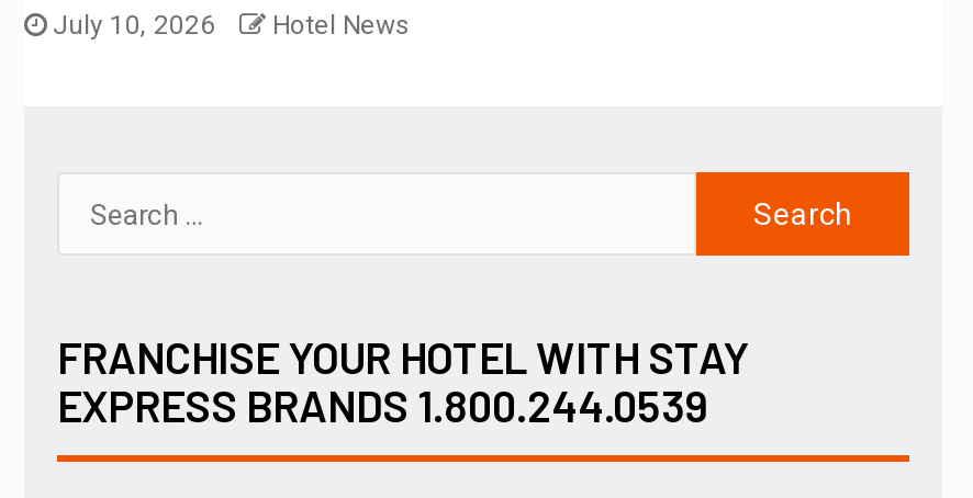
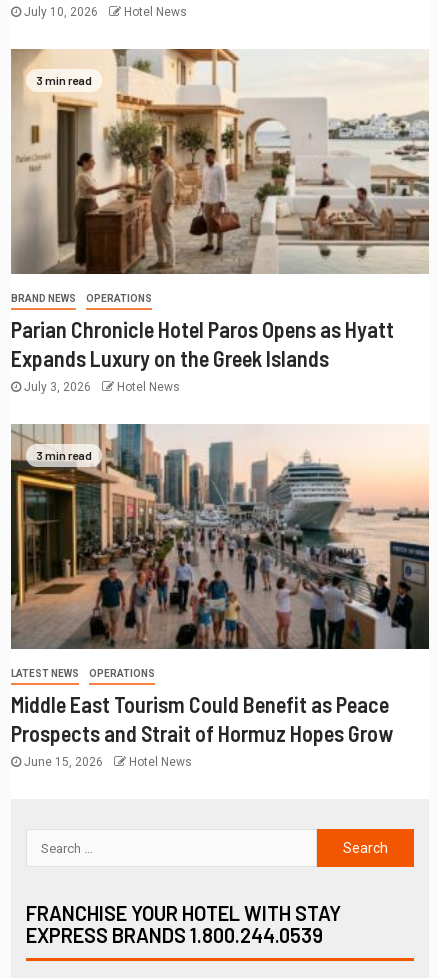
+ [image]
+ 3 min read

+ [image]
+ 3 min read

+ BRAND NEWS
+ OPERATIONS
+ Parian Chronicle Hotel Paros Opens as Hyatt
+ Expands Luxury on the Greek Islands
+ July 3, 2026
+ Hotel News

+ LATEST NEWS
+ OPERATIONS
+ Middle East Tourism Could Benefit as Peace
+ Prospects and Strait of Hormuz Hopes Grow
+ June 15, 2026
+ Hotel News
